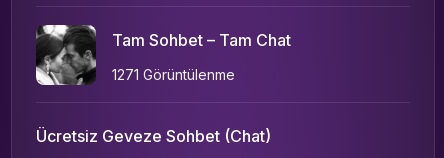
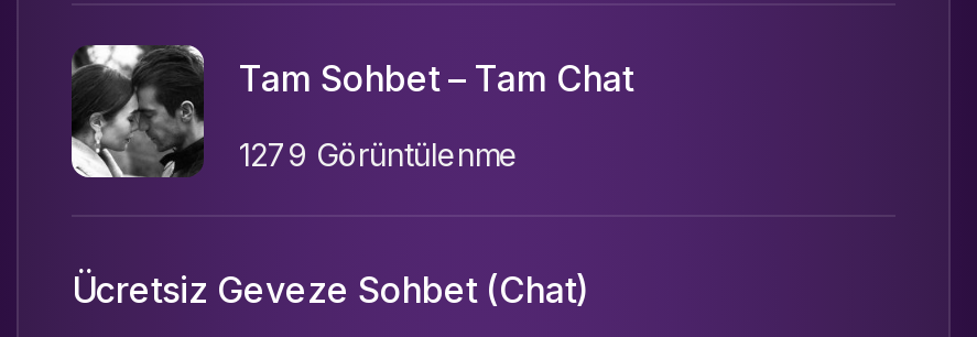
- 1271 Görüntülenme
+ 1279 Görüntülenme
